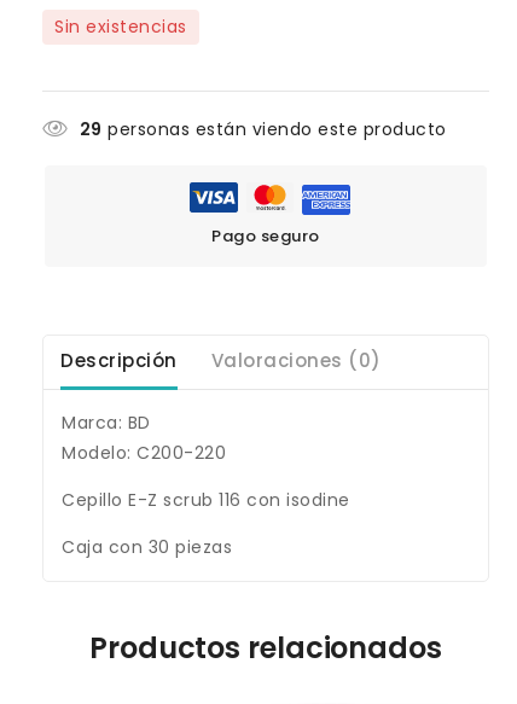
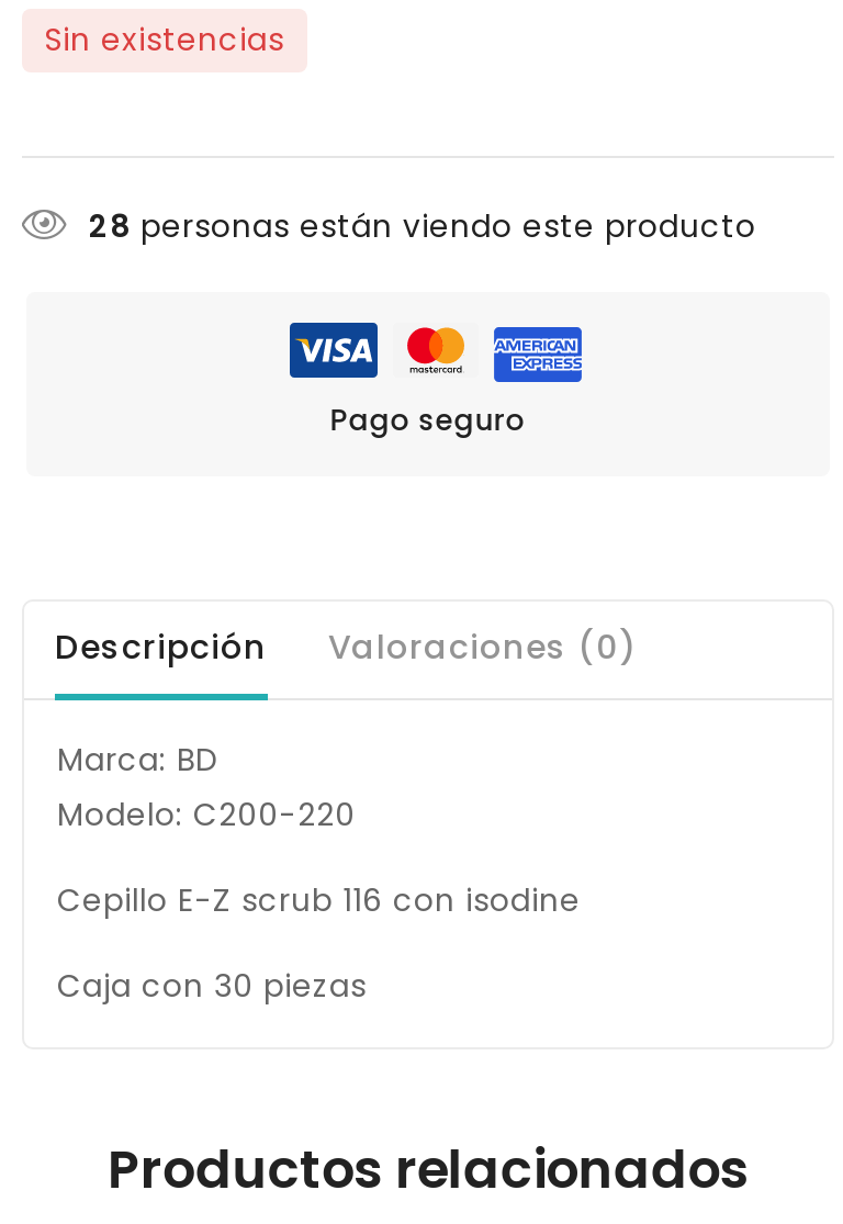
- 29 personas están viendo este producto
+ 28 personas están viendo este producto
